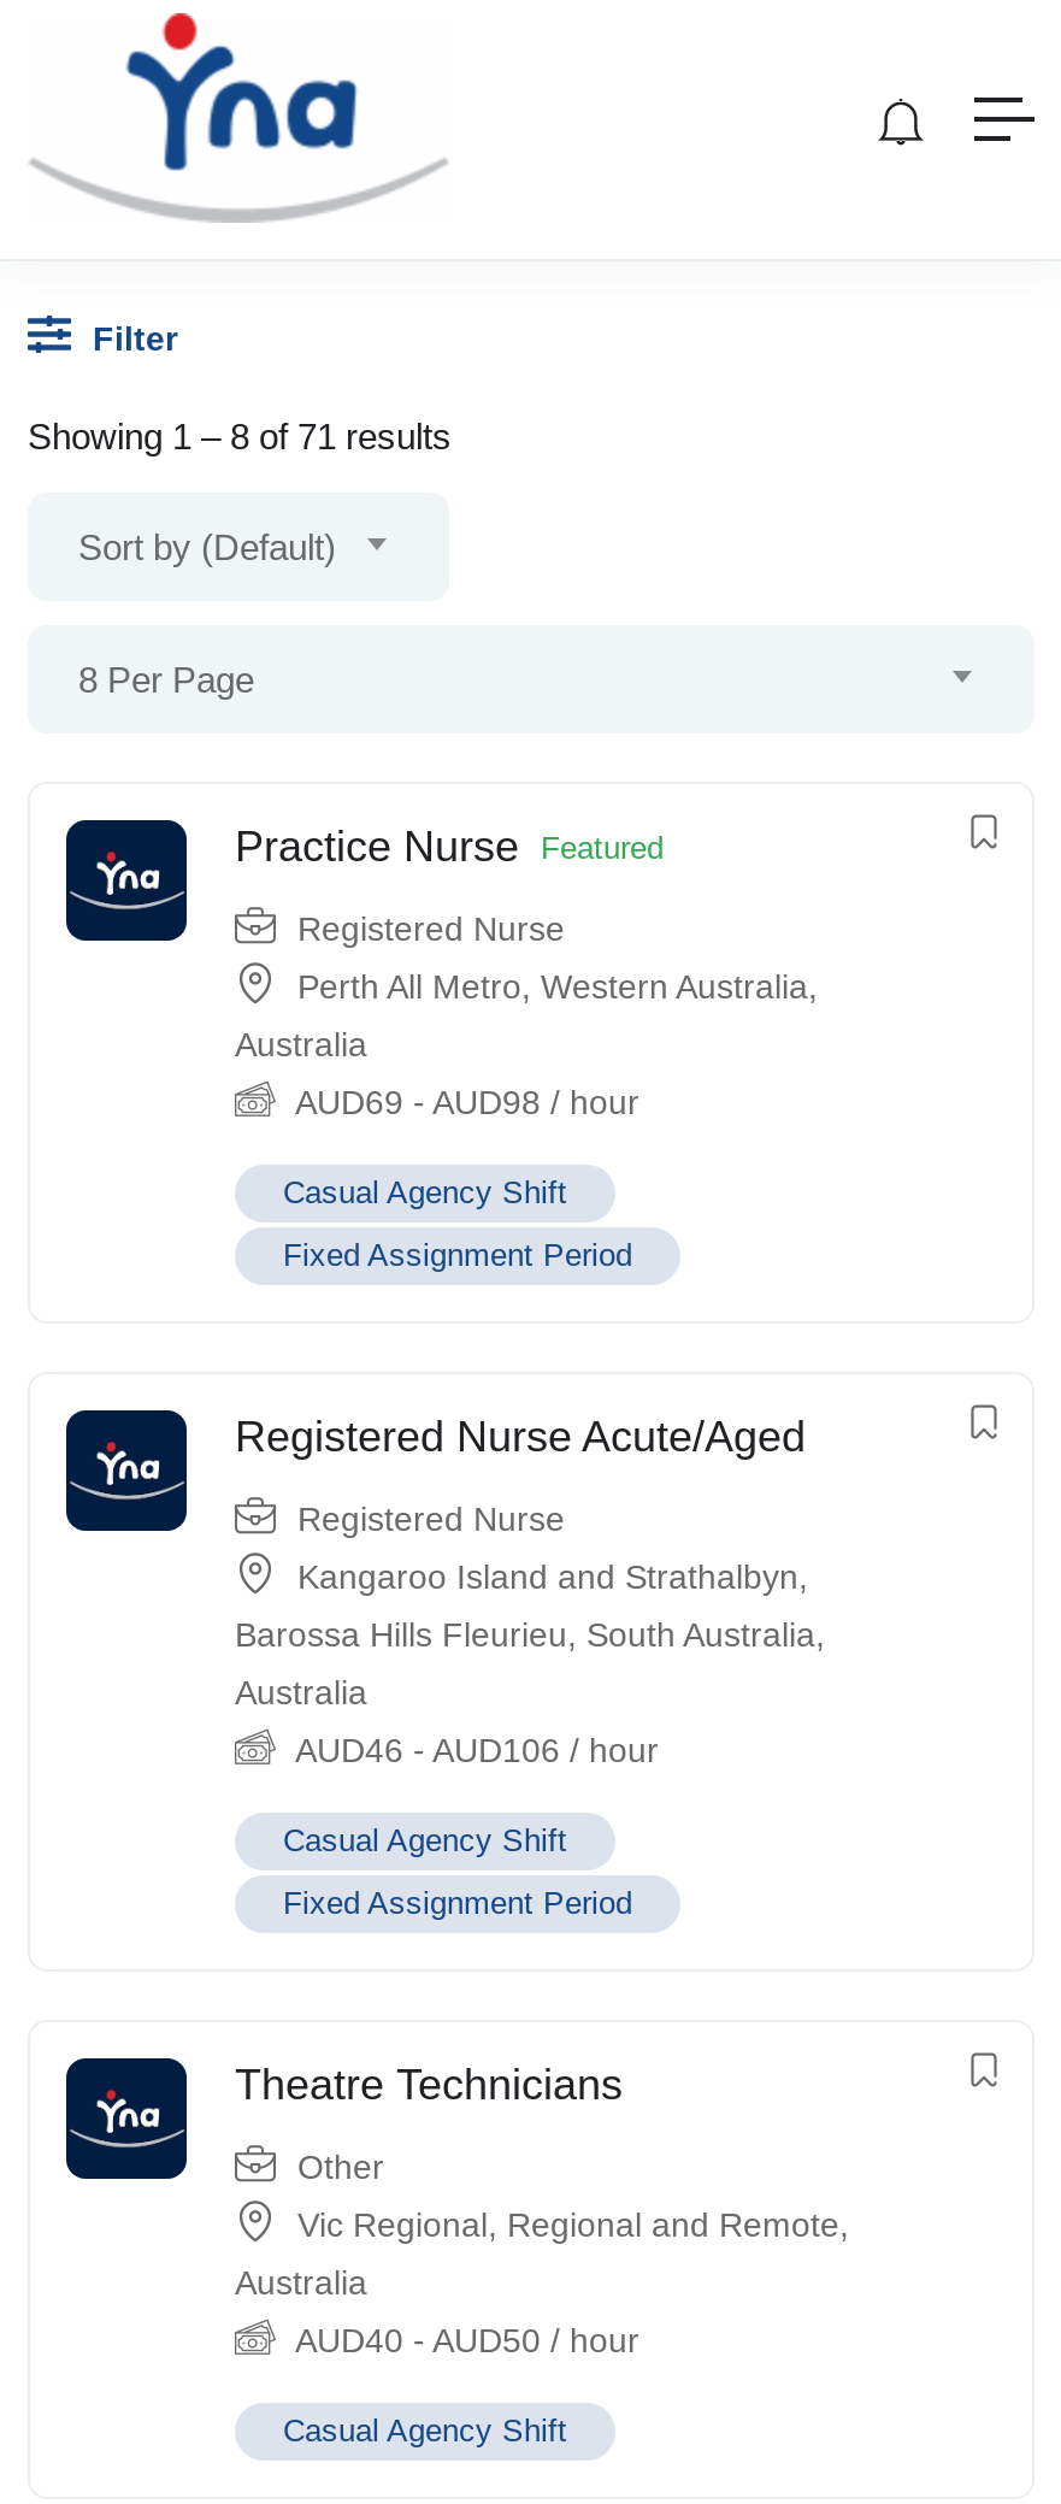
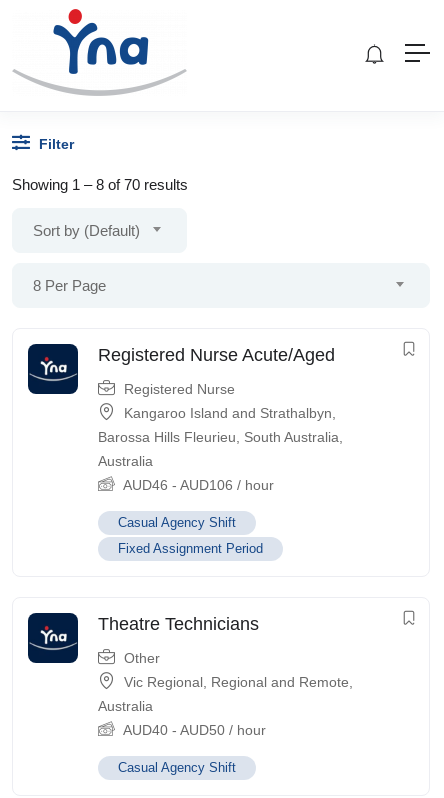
- Showing 1 – 8 of 71 results
+ Showing 1 – 8 of 70 results

- Practice Nurse Featured
- Registered Nurse
- Perth All Metro, Western Australia,
- Australia
- AUD69 - AUD98 / hour
- Casual Agency Shift
- Fixed Assignment Period
